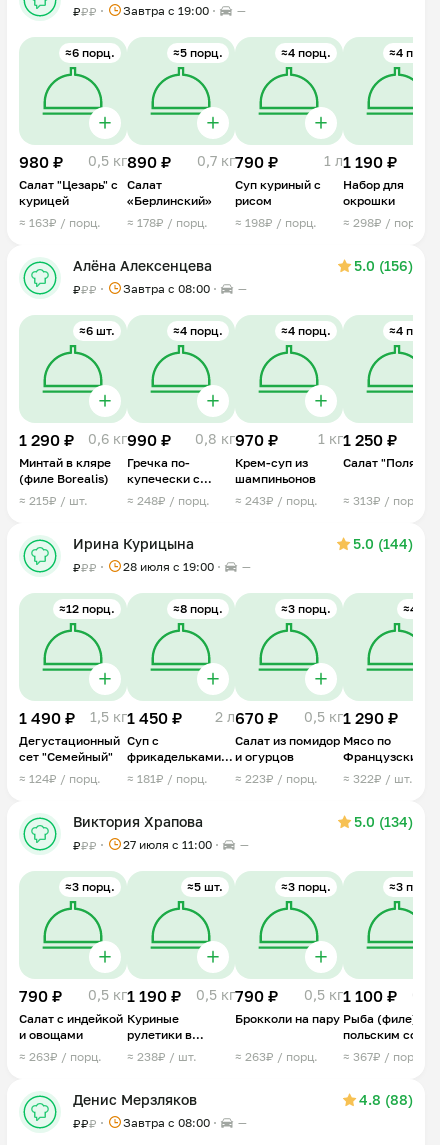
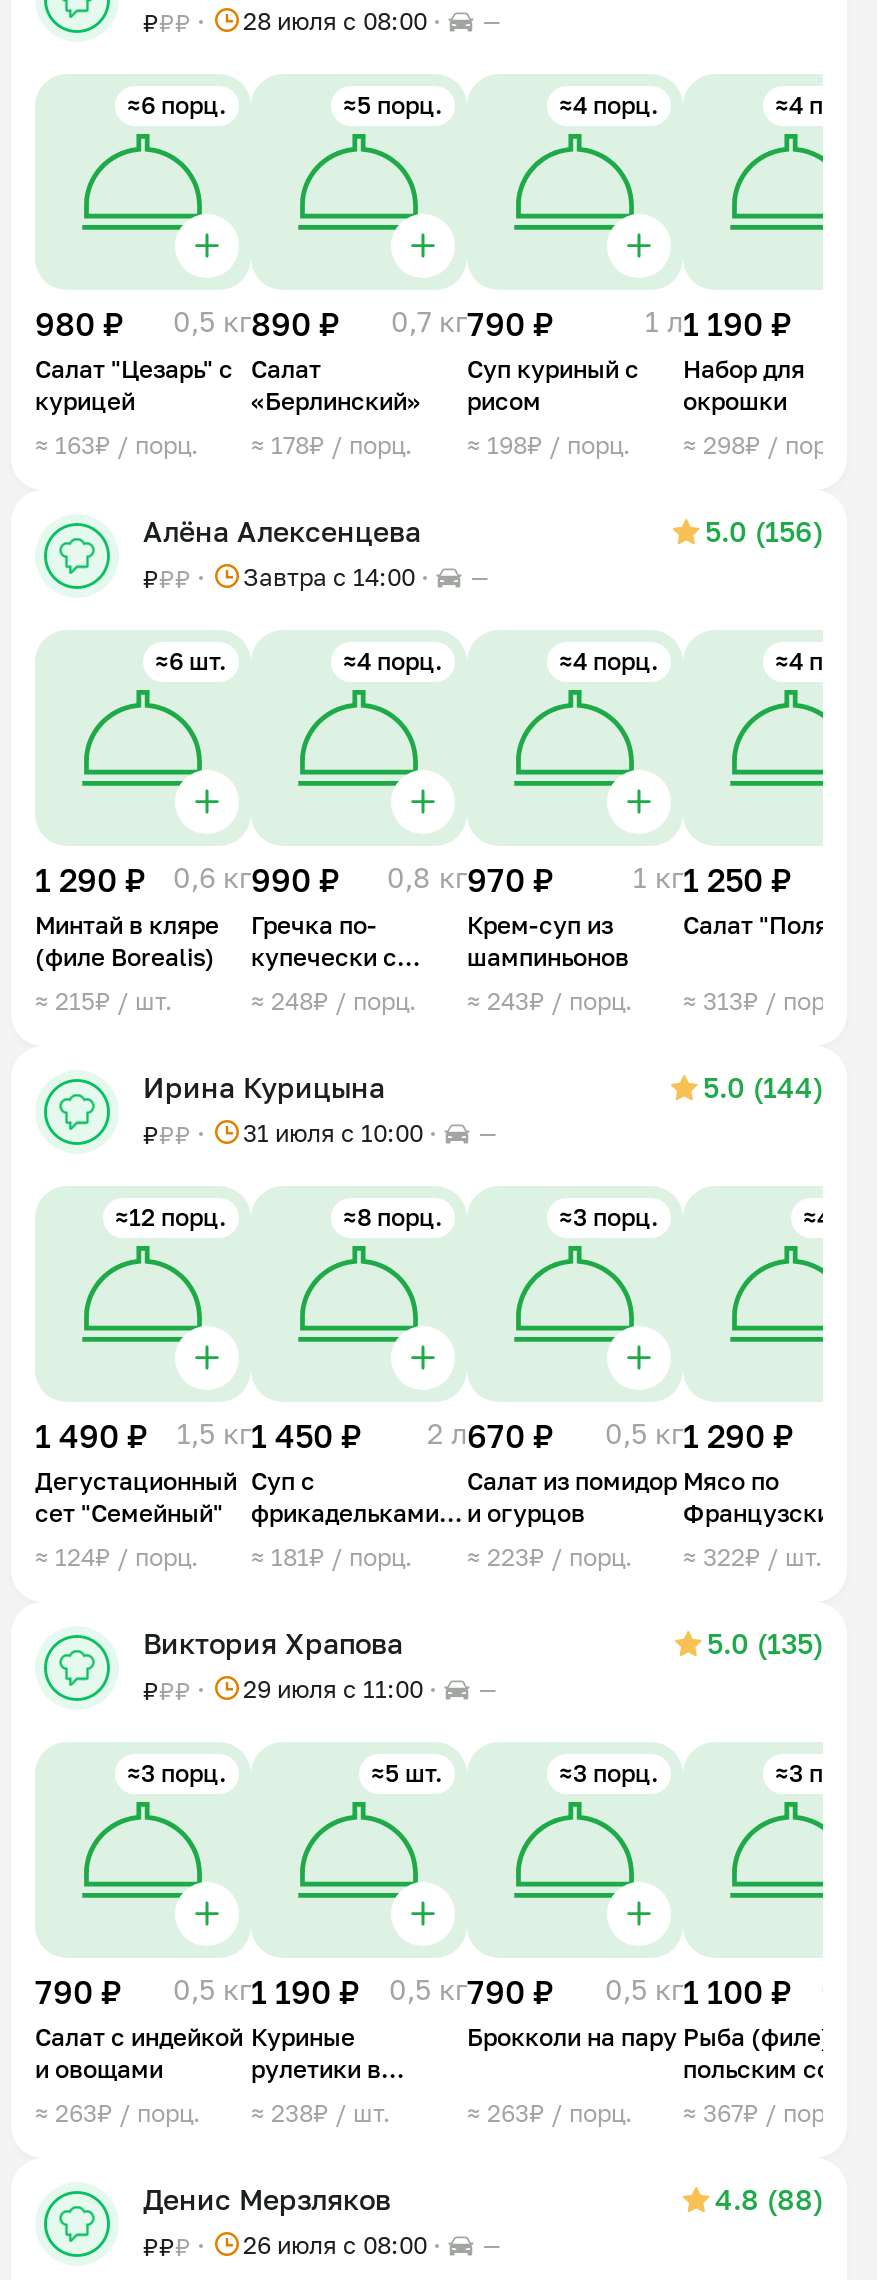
- Завтра c 19:00
+ 28 июля с 08:00

- Завтра c 08:00
+ Завтра c 14:00

- 28 июля с 19:00
+ 31 июля с 10:00

- 5.0 (134)
+ 5.0 (135)

- 27 июля с 11:00
+ 29 июля с 11:00

- Завтра c 08:00
+ 26 июля с 08:00
